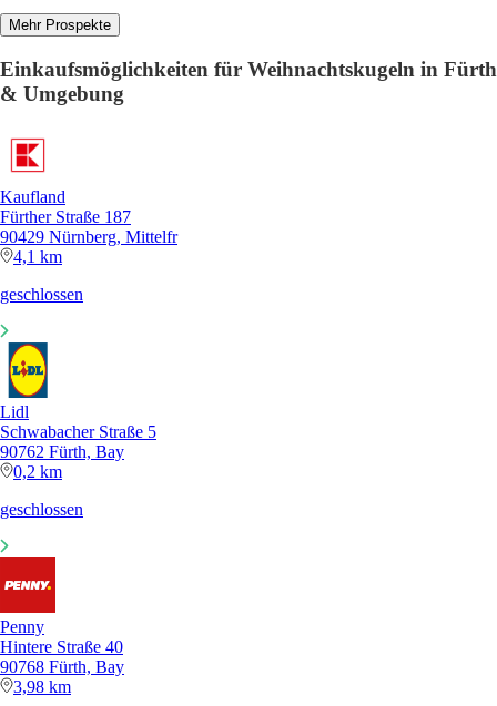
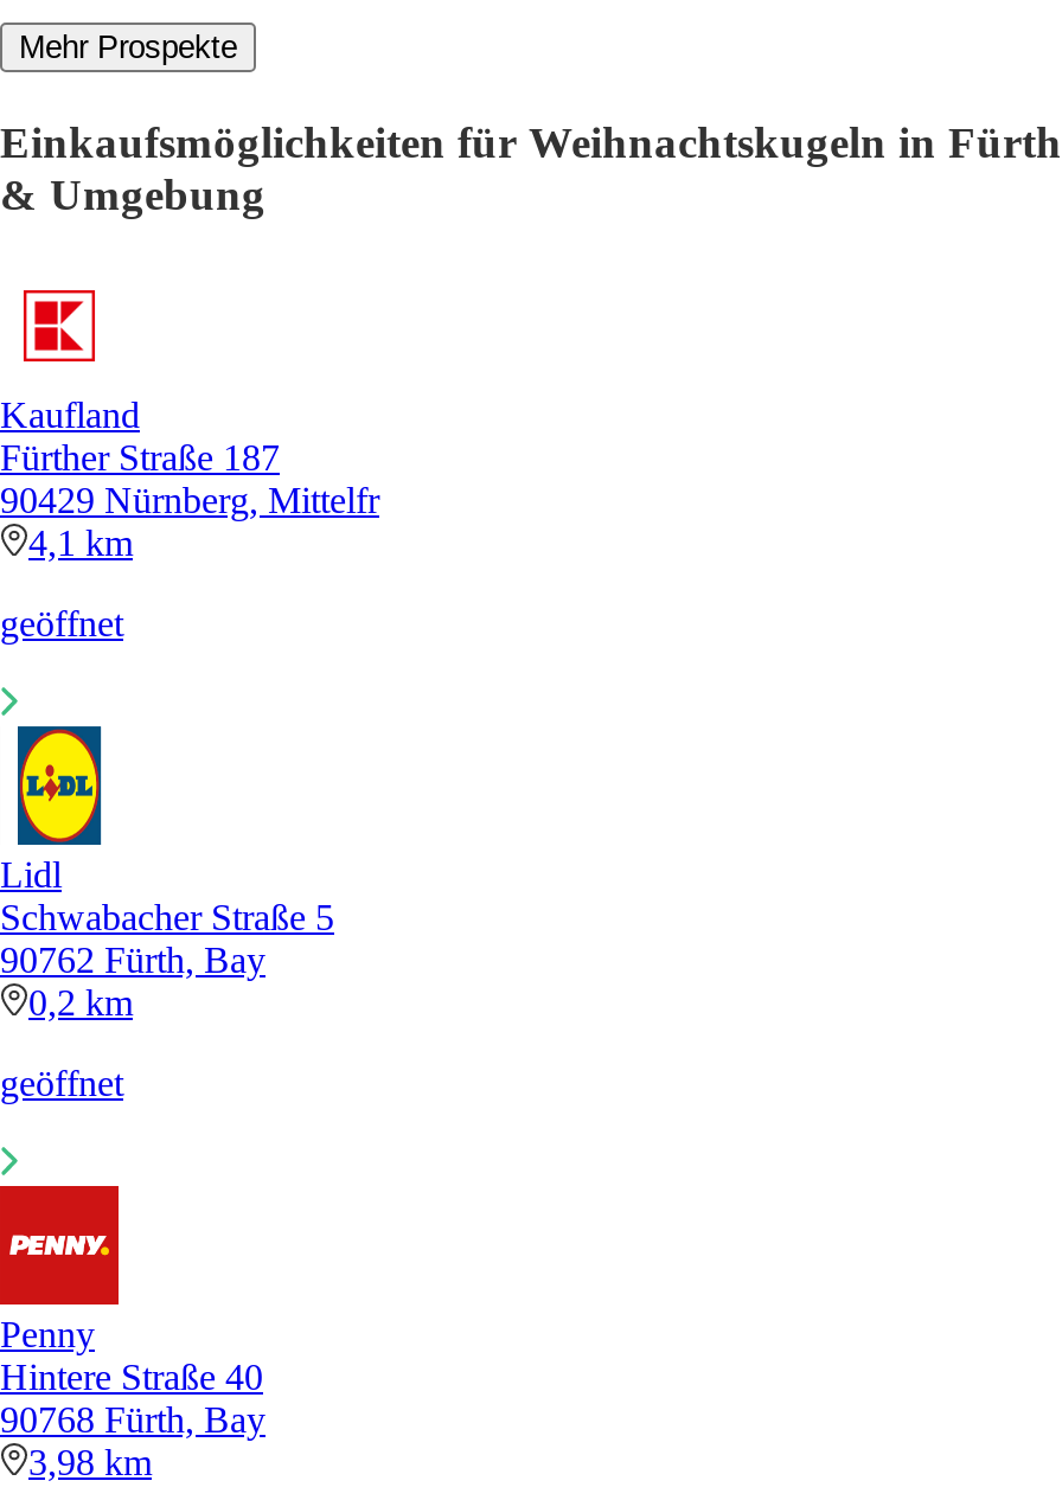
- geschlossen
+ geöffnet

- geschlossen
+ geöffnet
